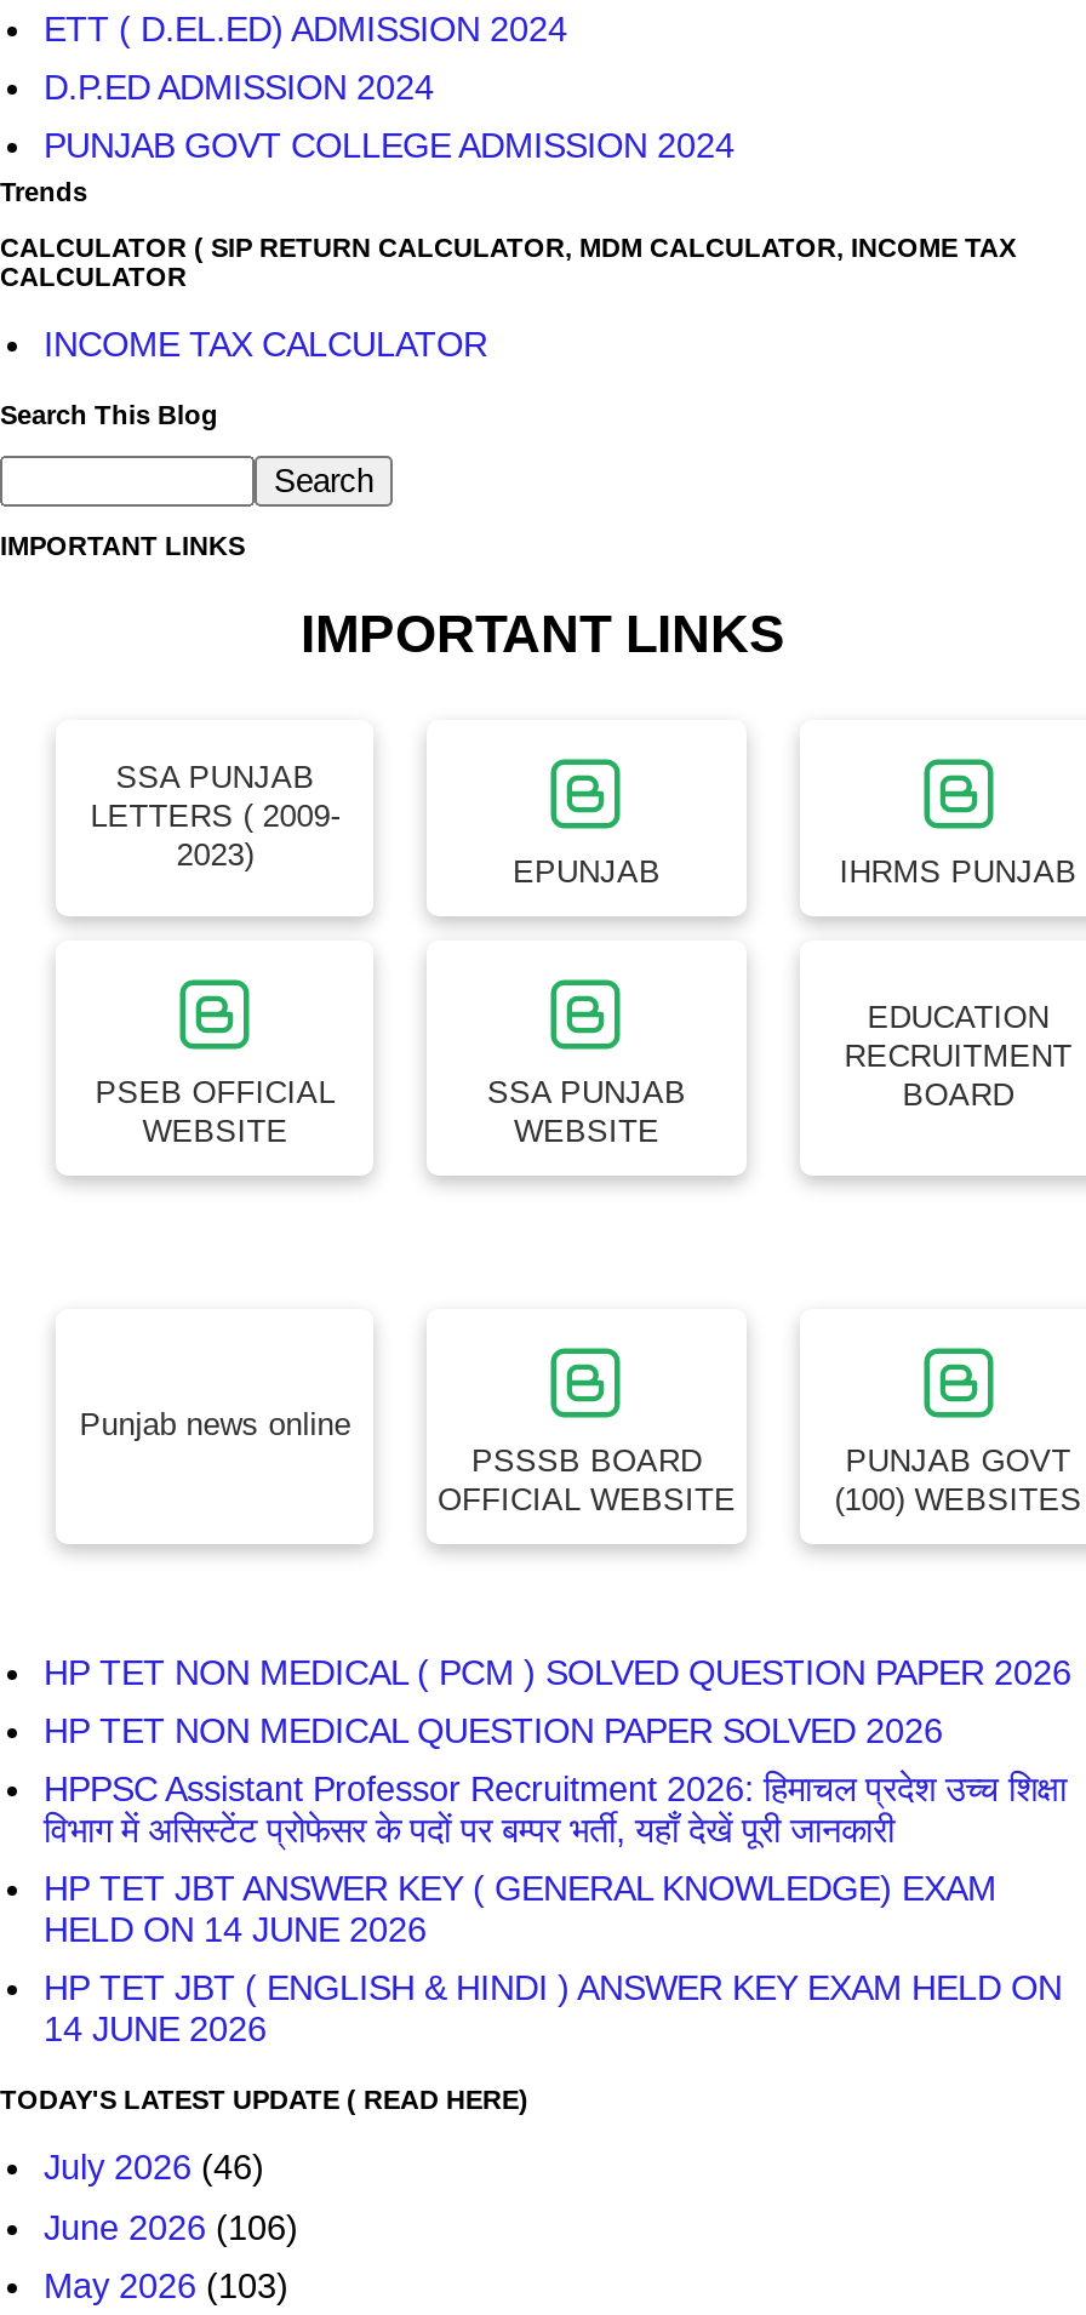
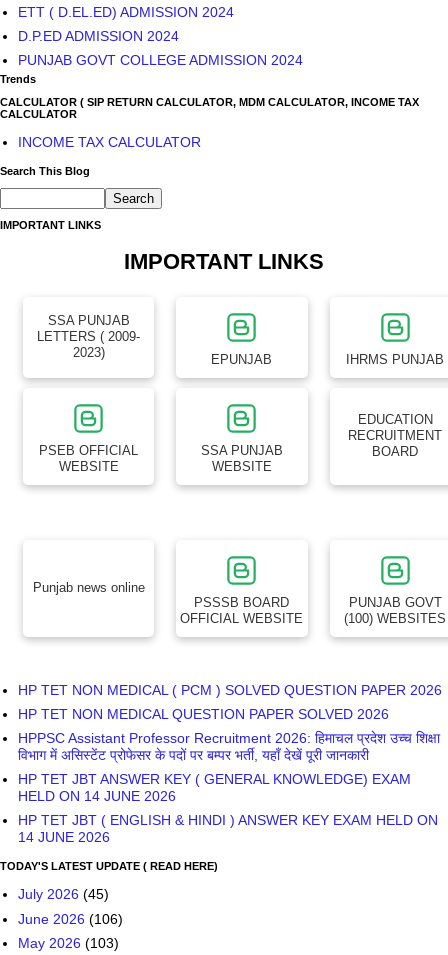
- July 2026 (46)
+ July 2026 (45)
